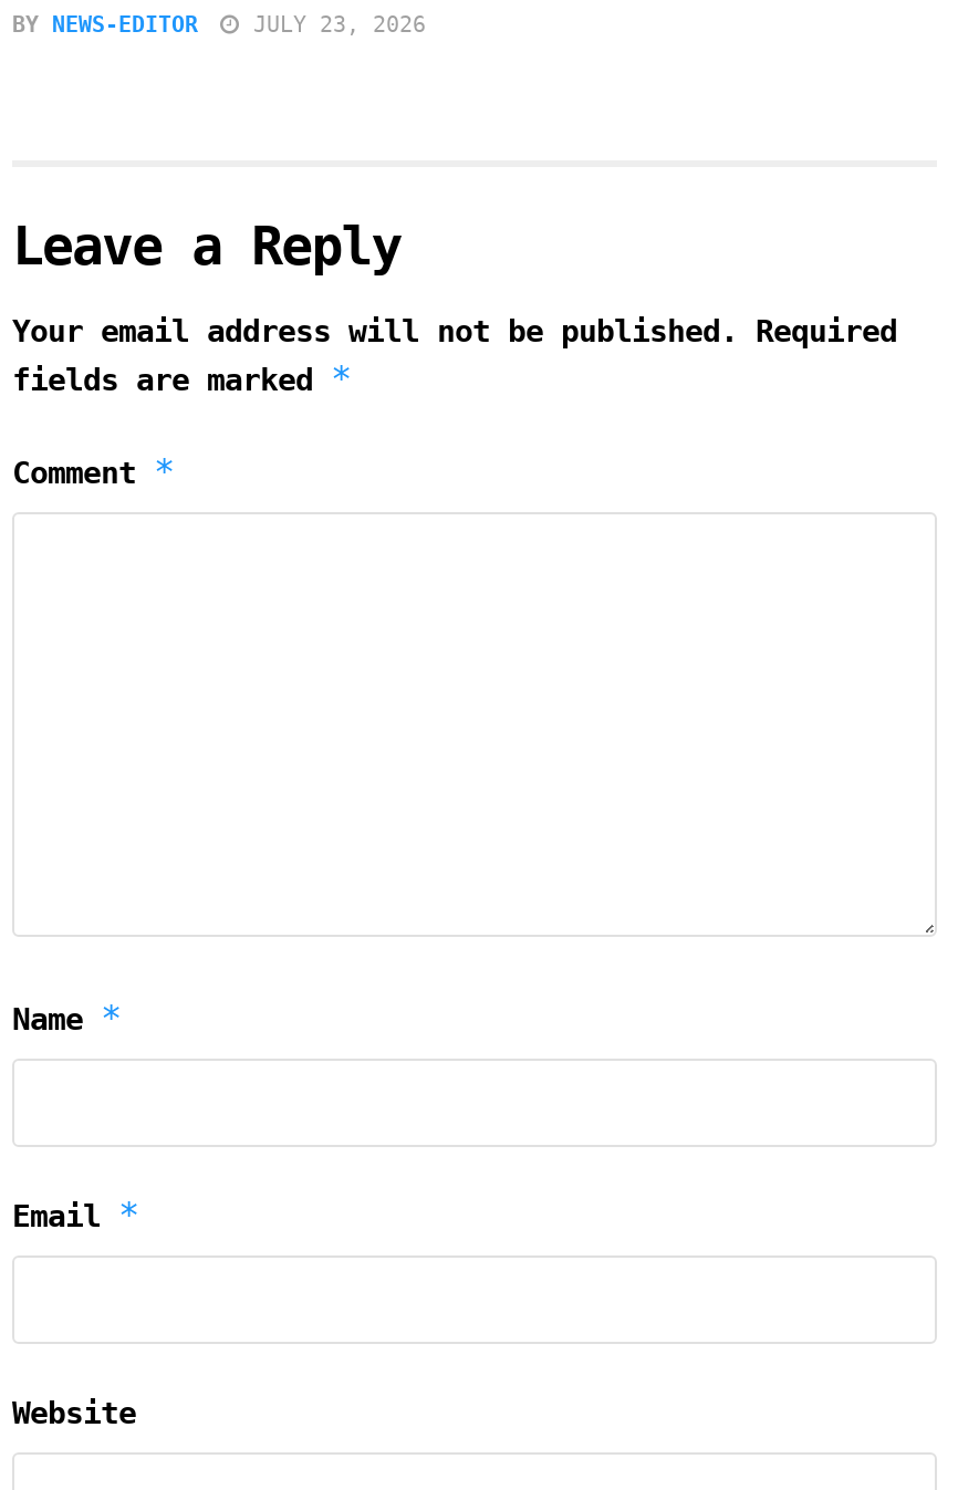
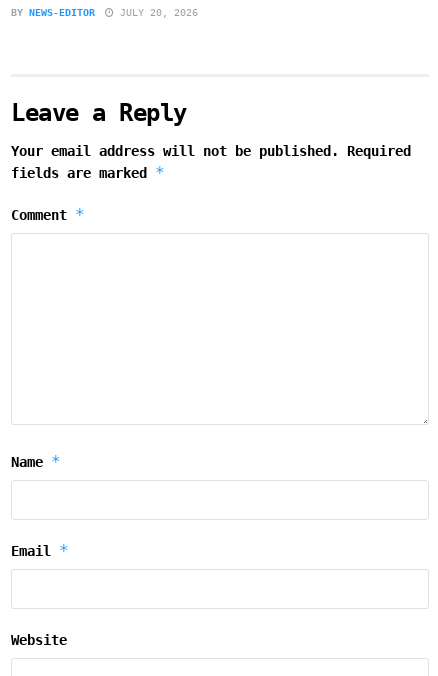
- BY NEWS-EDITOR JULY 23, 2026
+ BY NEWS-EDITOR JULY 20, 2026
